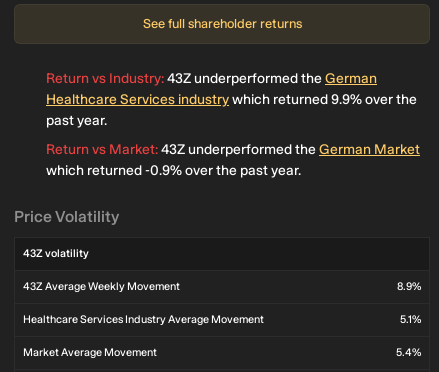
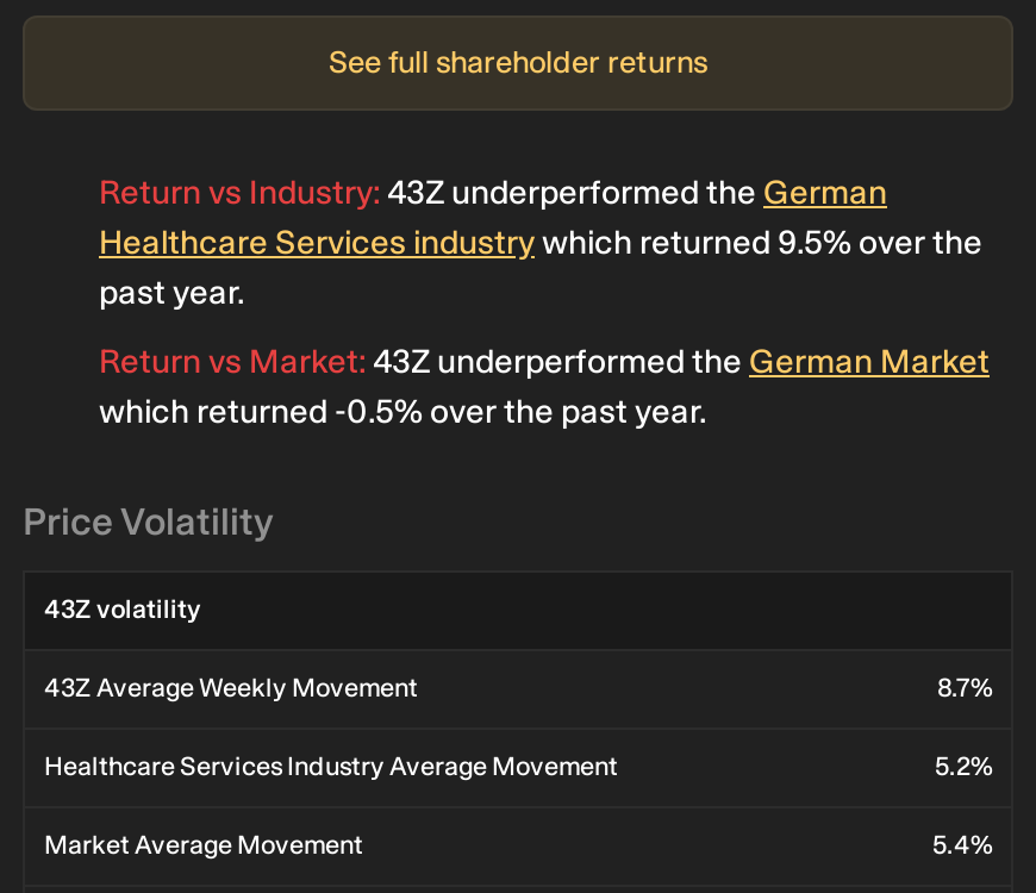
- Healthcare Services industry which returned 9.9% over the
+ Healthcare Services industry which returned 9.5% over the

- which returned -0.9% over the past year.
+ which returned -0.5% over the past year.

- 8.9%
+ 8.7%

- 5.1%
+ 5.2%
